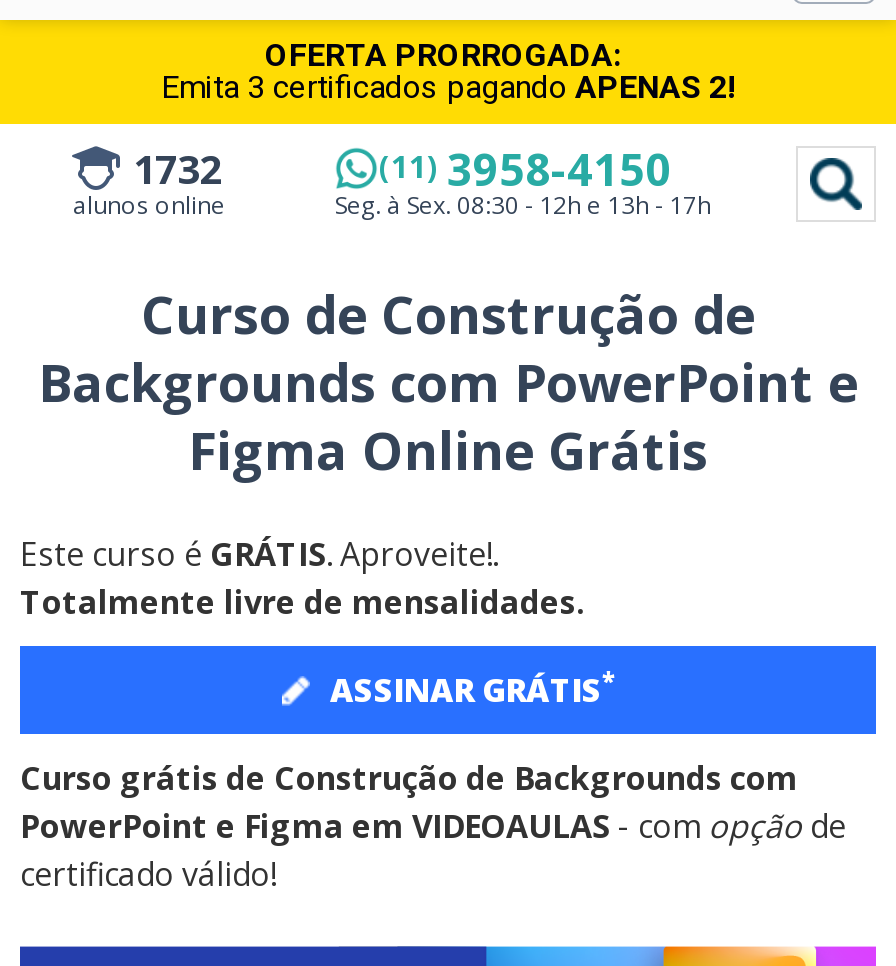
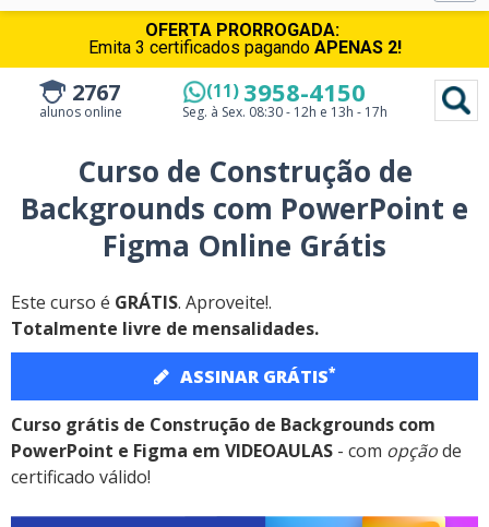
- 1732
+ 2767
